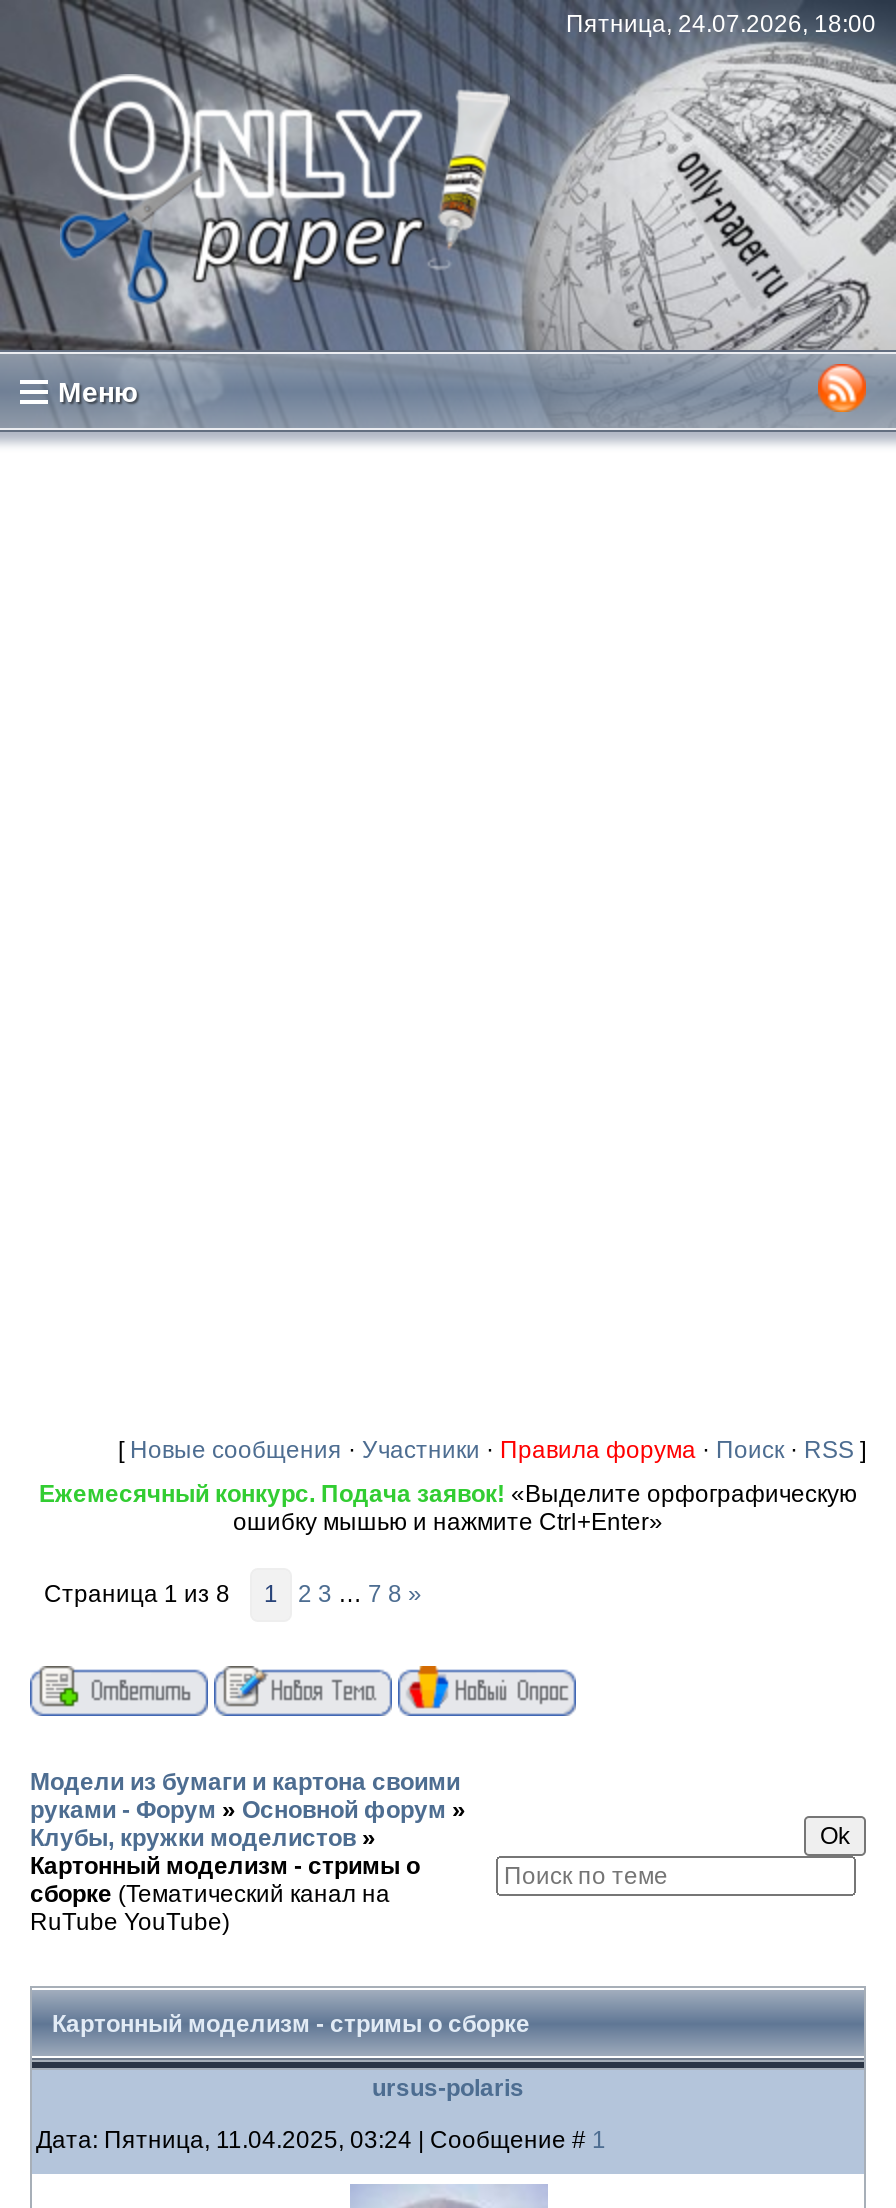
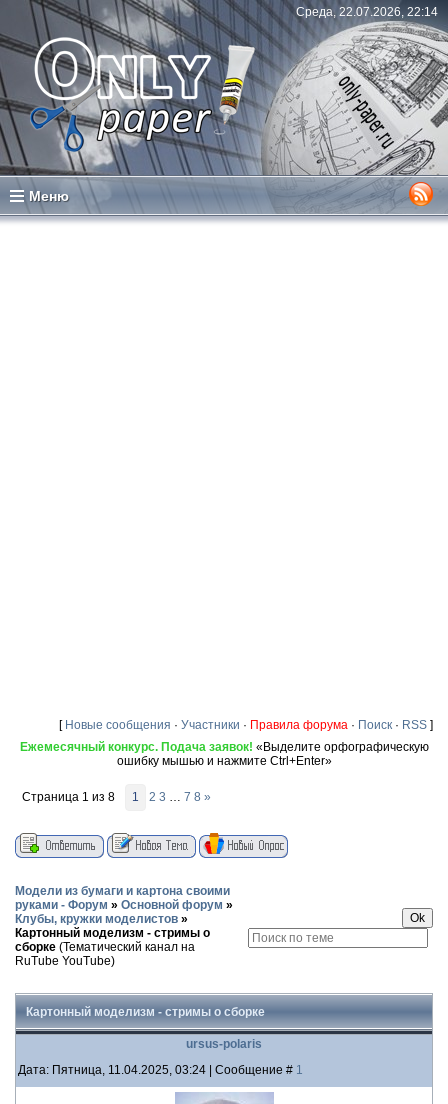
- Пятница, 24.07.2026, 18:00
+ Среда, 22.07.2026, 22:14
